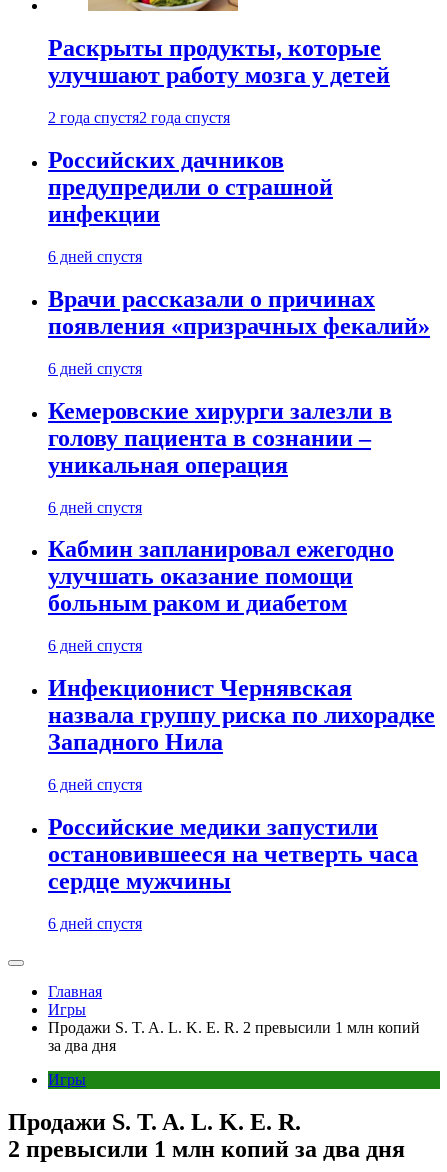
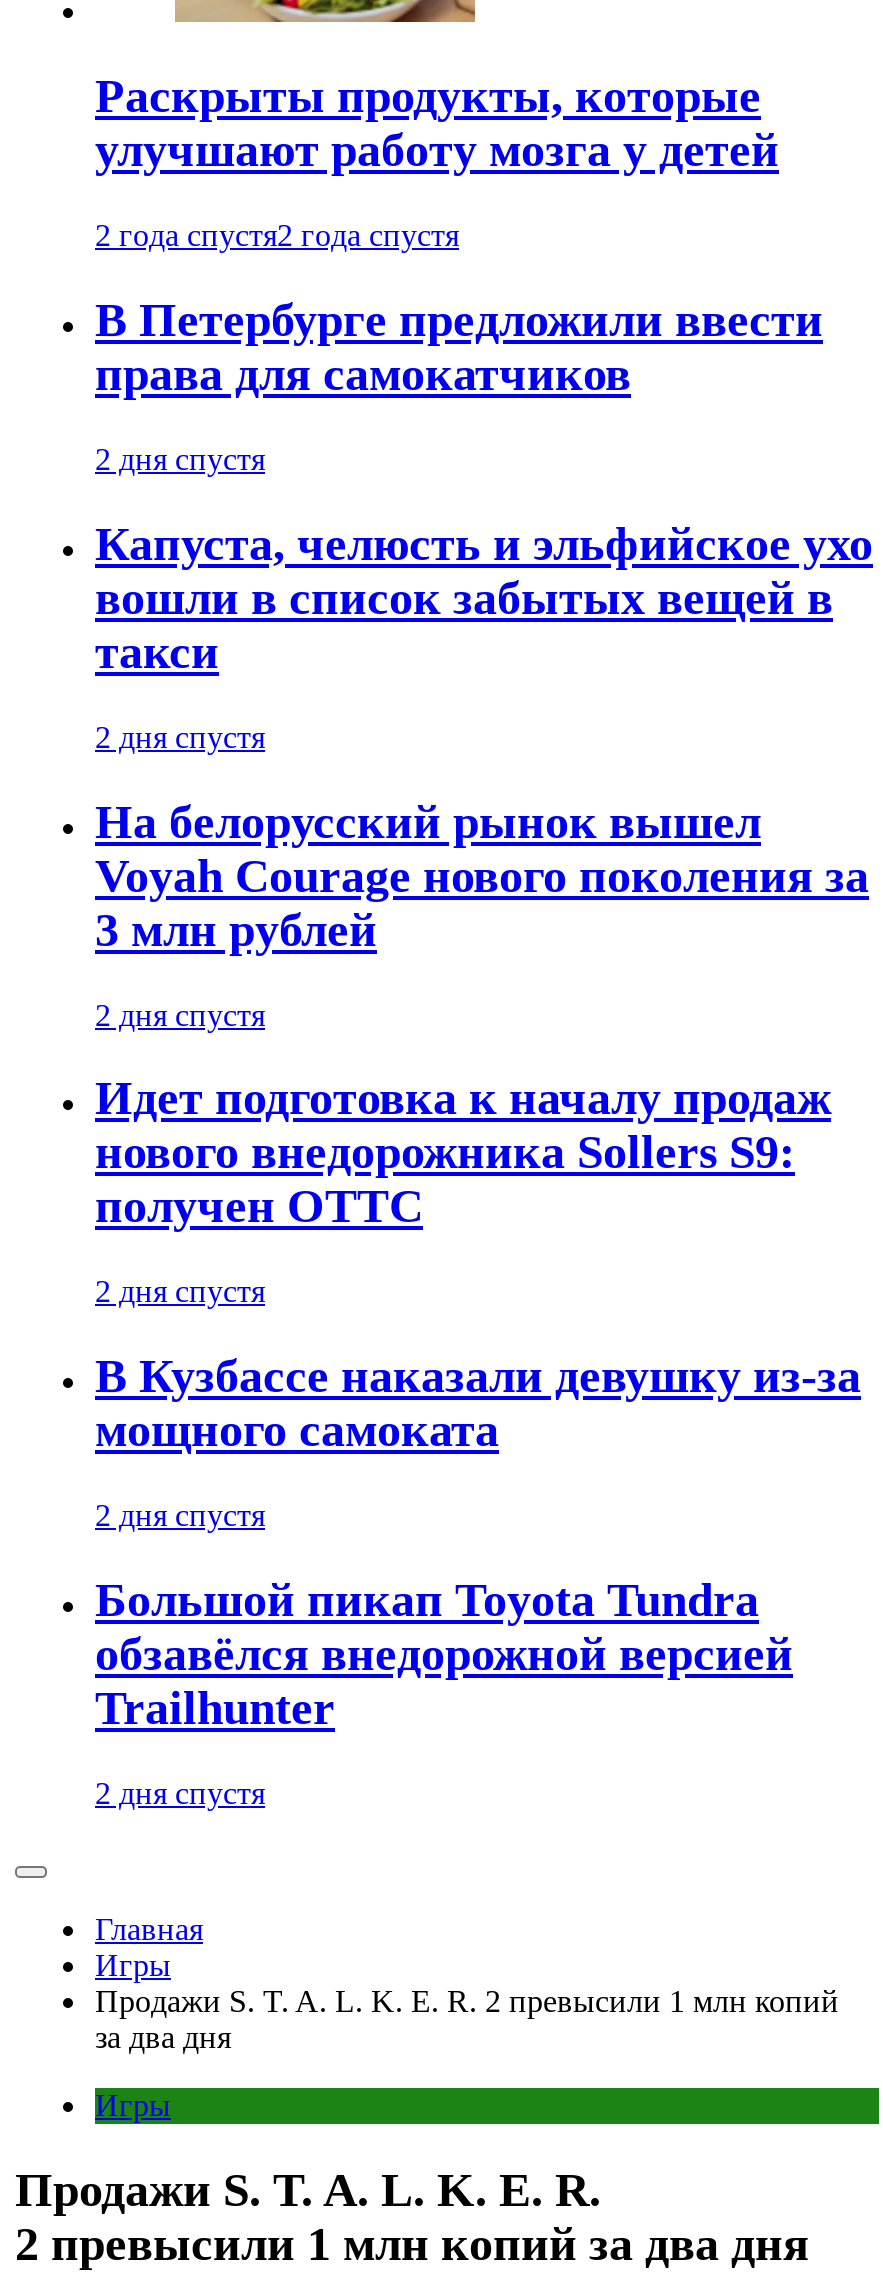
- Российских дачников
- предупредили о страшной
- инфекции
+ В Петербурге предложили ввести
+ права для самокатчиков

- 6 дней спустя
+ 2 дня спустя

- Врачи рассказали о причинах
- появления «призрачных фекалий»
+ Капуста, челюсть и эльфийское ухо
+ вошли в список забытых вещей в
+ такси

- 6 дней спустя
+ 2 дня спустя

- Кемеровские хирурги залезли в
- голову пациента в сознании –
- уникальная операция
+ На белорусский рынок вышел
+ Voyah Courage нового поколения за
+ 3 млн рублей

- 6 дней спустя
+ 2 дня спустя

- Кабмин запланировал ежегодно
- улучшать оказание помощи
- больным раком и диабетом
+ Идет подготовка к началу продаж
+ нового внедорожника Sollers S9:
+ получен ОТТС

- 6 дней спустя
+ 2 дня спустя

- Инфекционист Чернявская
- назвала группу риска по лихорадке
- Западного Нила
+ В Кузбассе наказали девушку из-за
+ мощного самоката

- 6 дней спустя
+ 2 дня спустя

- Российские медики запустили
- остановившееся на четверть часа
- сердце мужчины
+ Большой пикап Toyota Tundra
+ обзавёлся внедорожной версией
+ Trailhunter

- 6 дней спустя
+ 2 дня спустя
